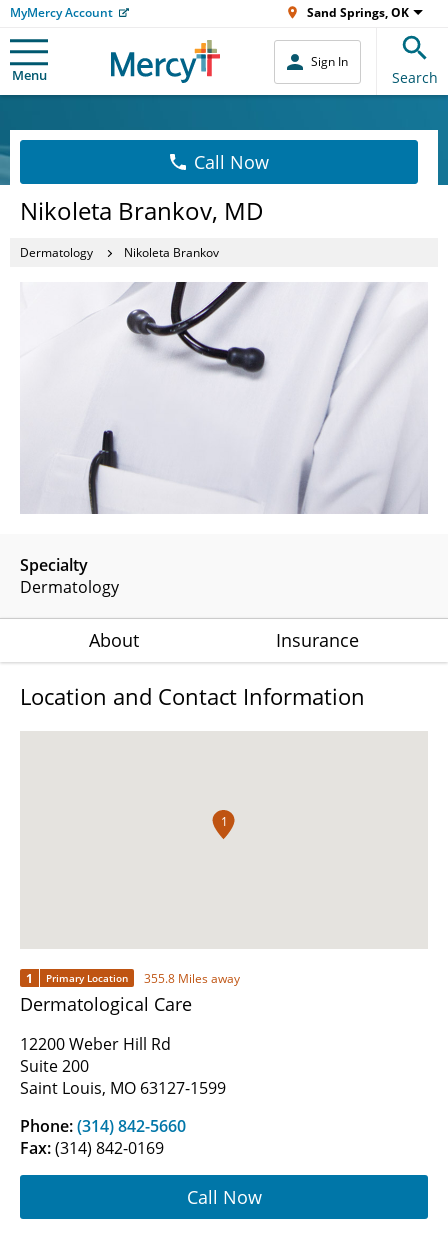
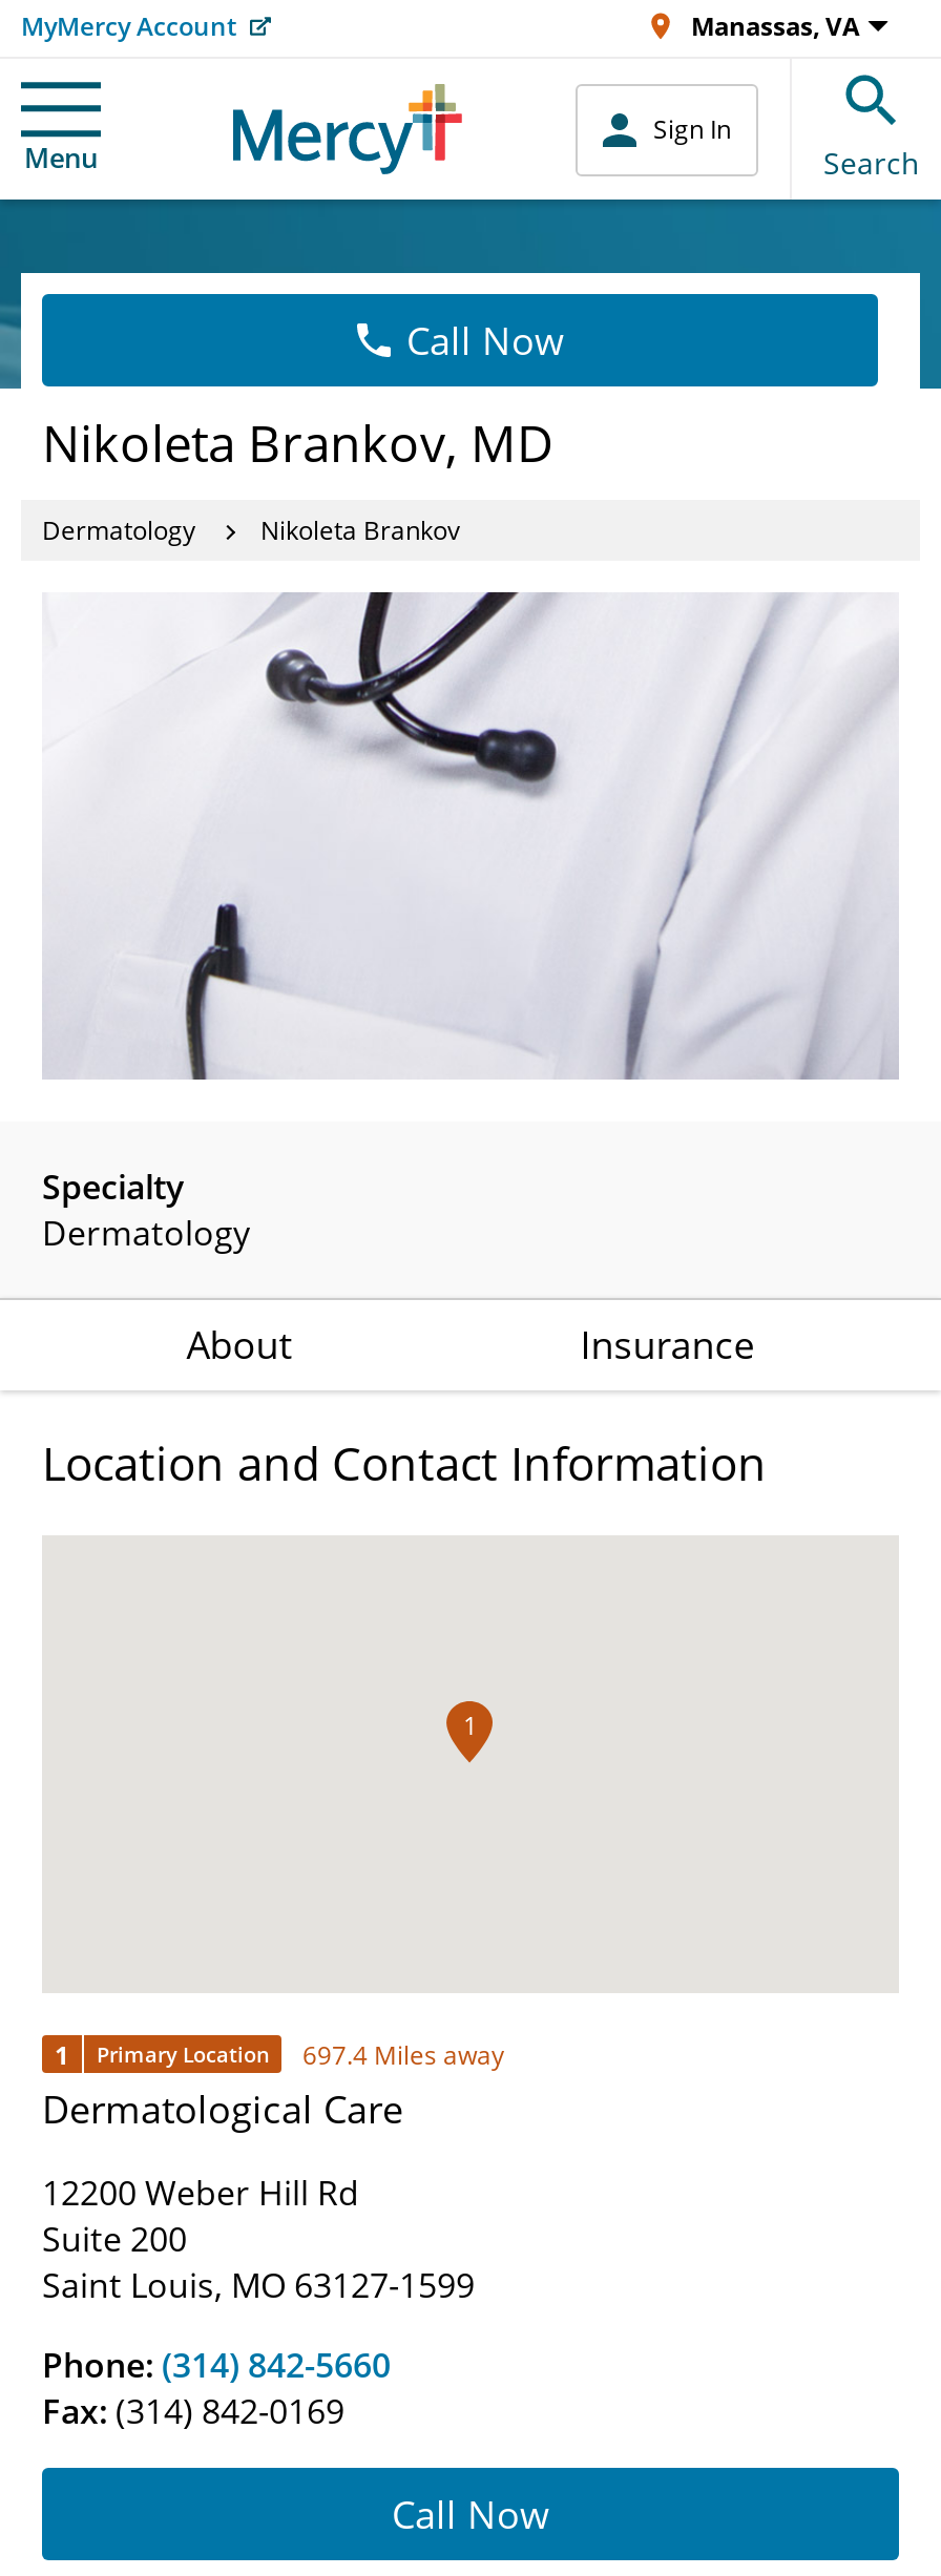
- Sand Springs, OK
+ Manassas, VA

- 1 Primary Location 355.8 Miles away
+ 1 Primary Location 697.4 Miles away
